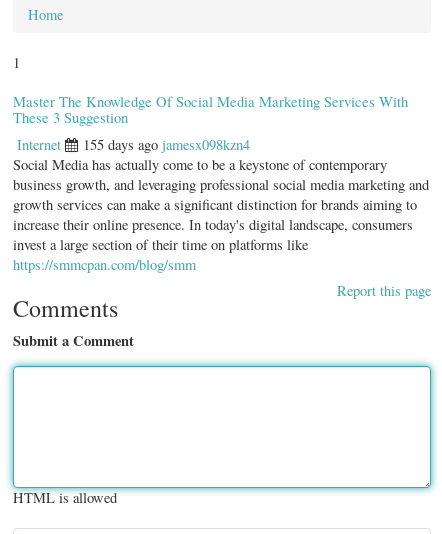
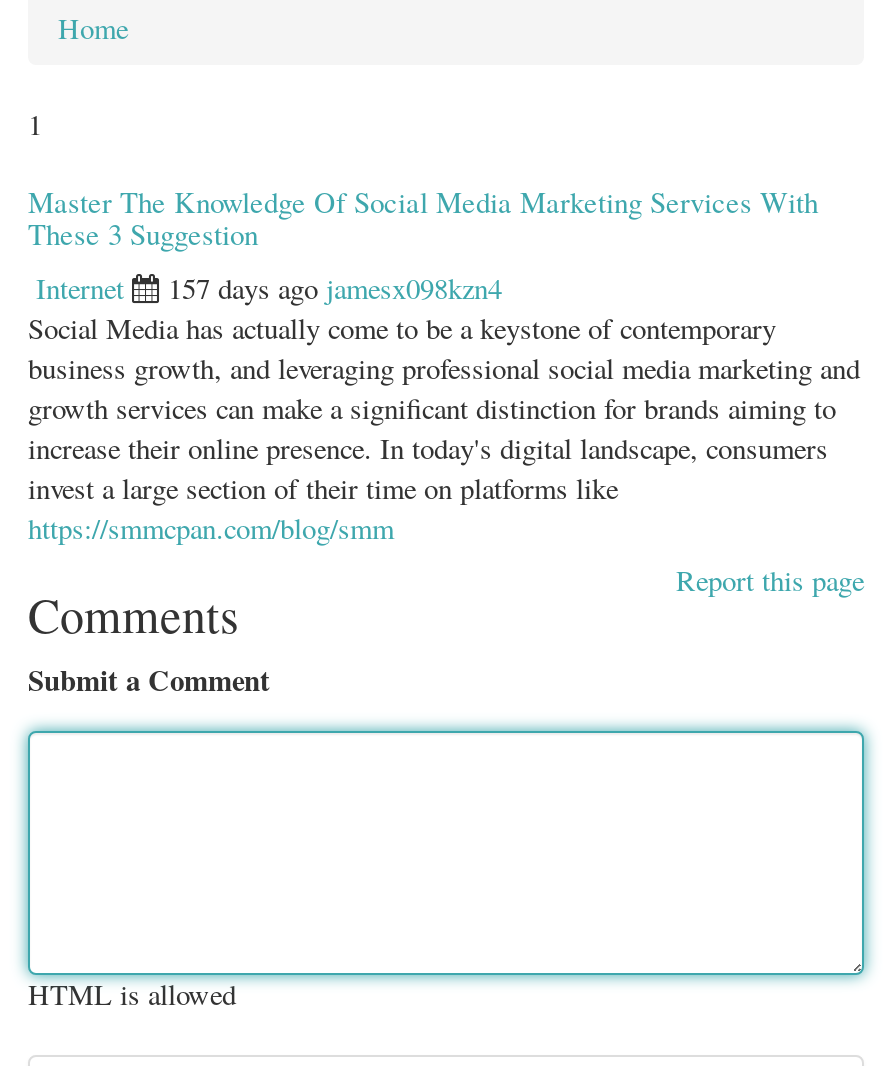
- 155 days ago jamesx098kzn4
+ 157 days ago jamesx098kzn4
